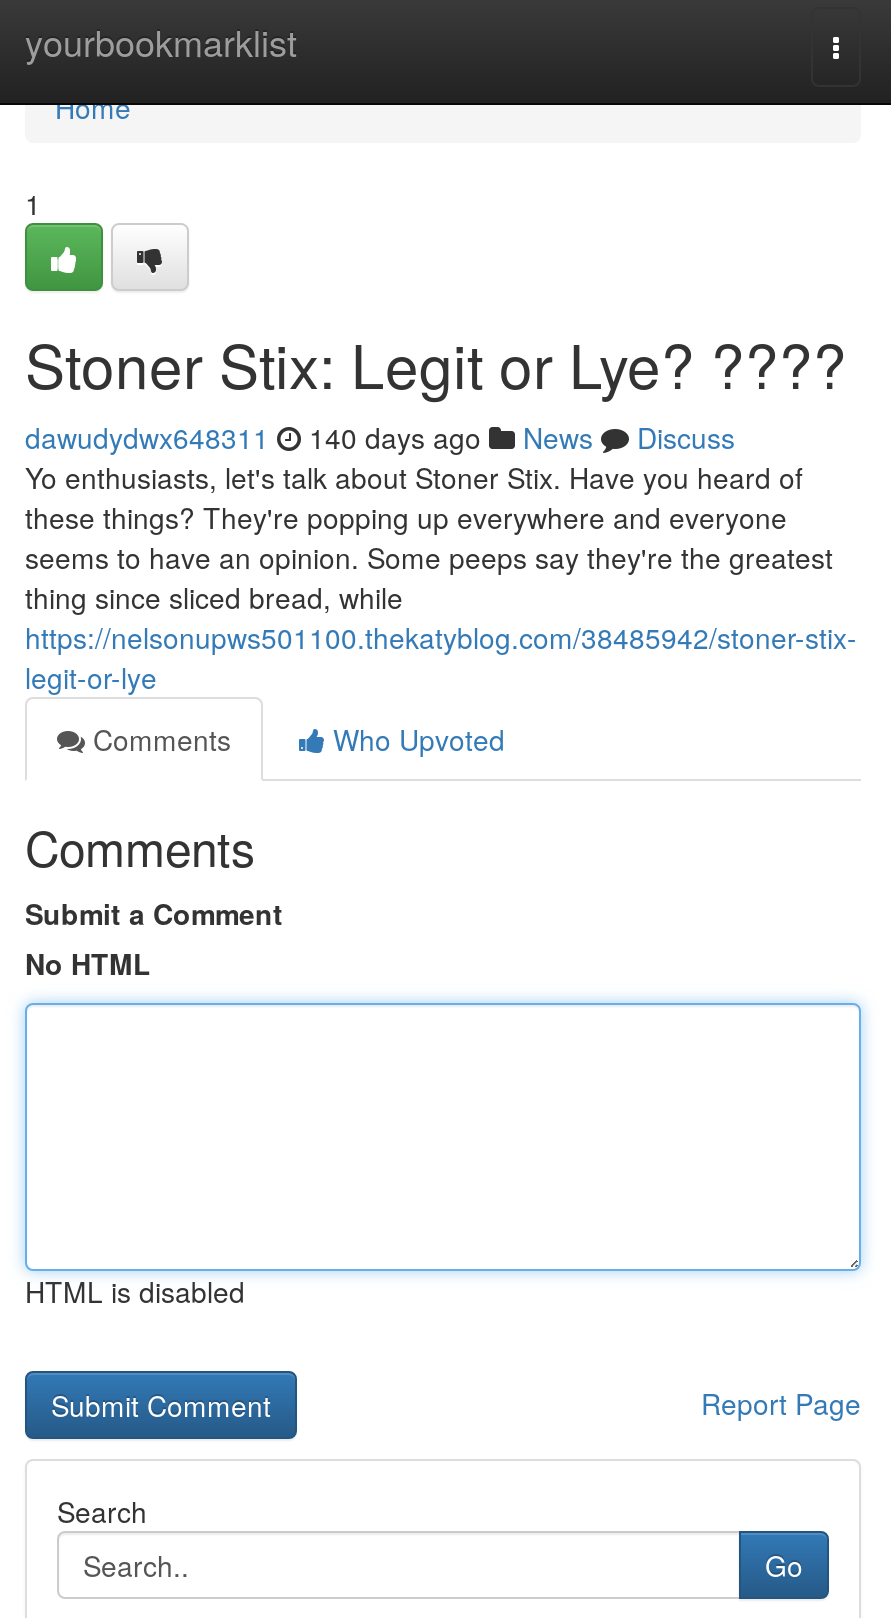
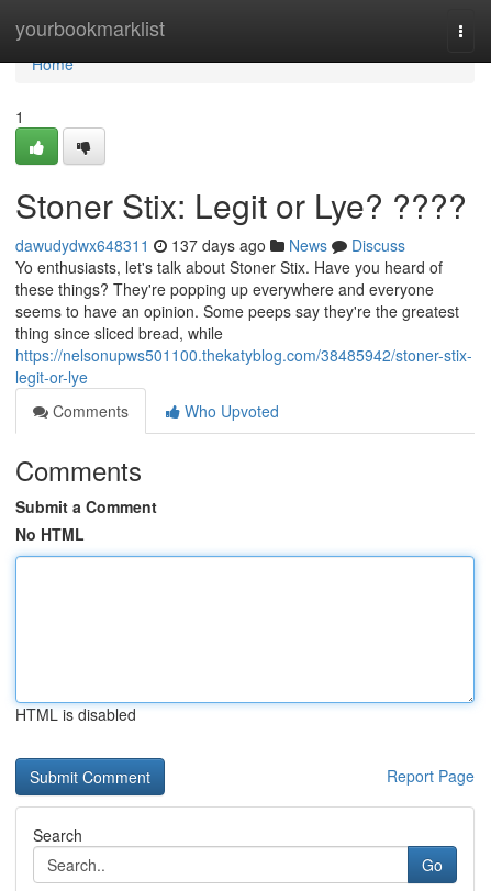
- dawudydwx648311 140 days ago News Discuss
+ dawudydwx648311 137 days ago News Discuss
